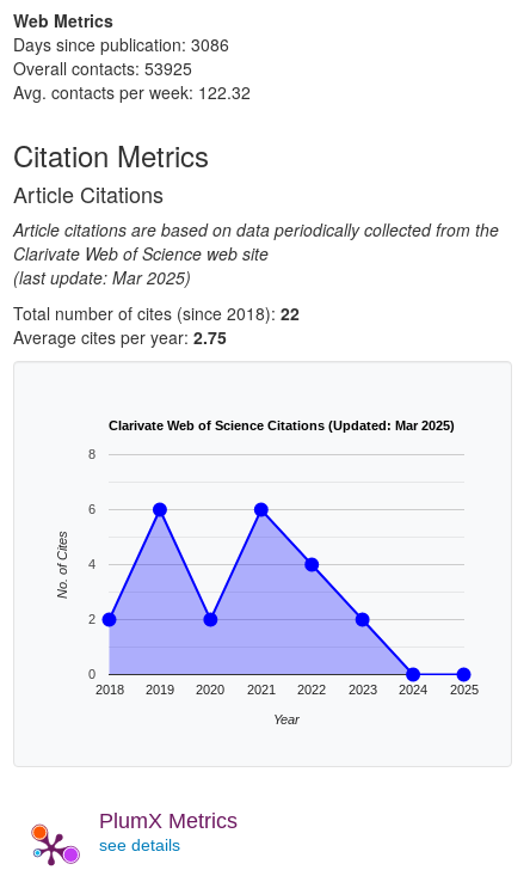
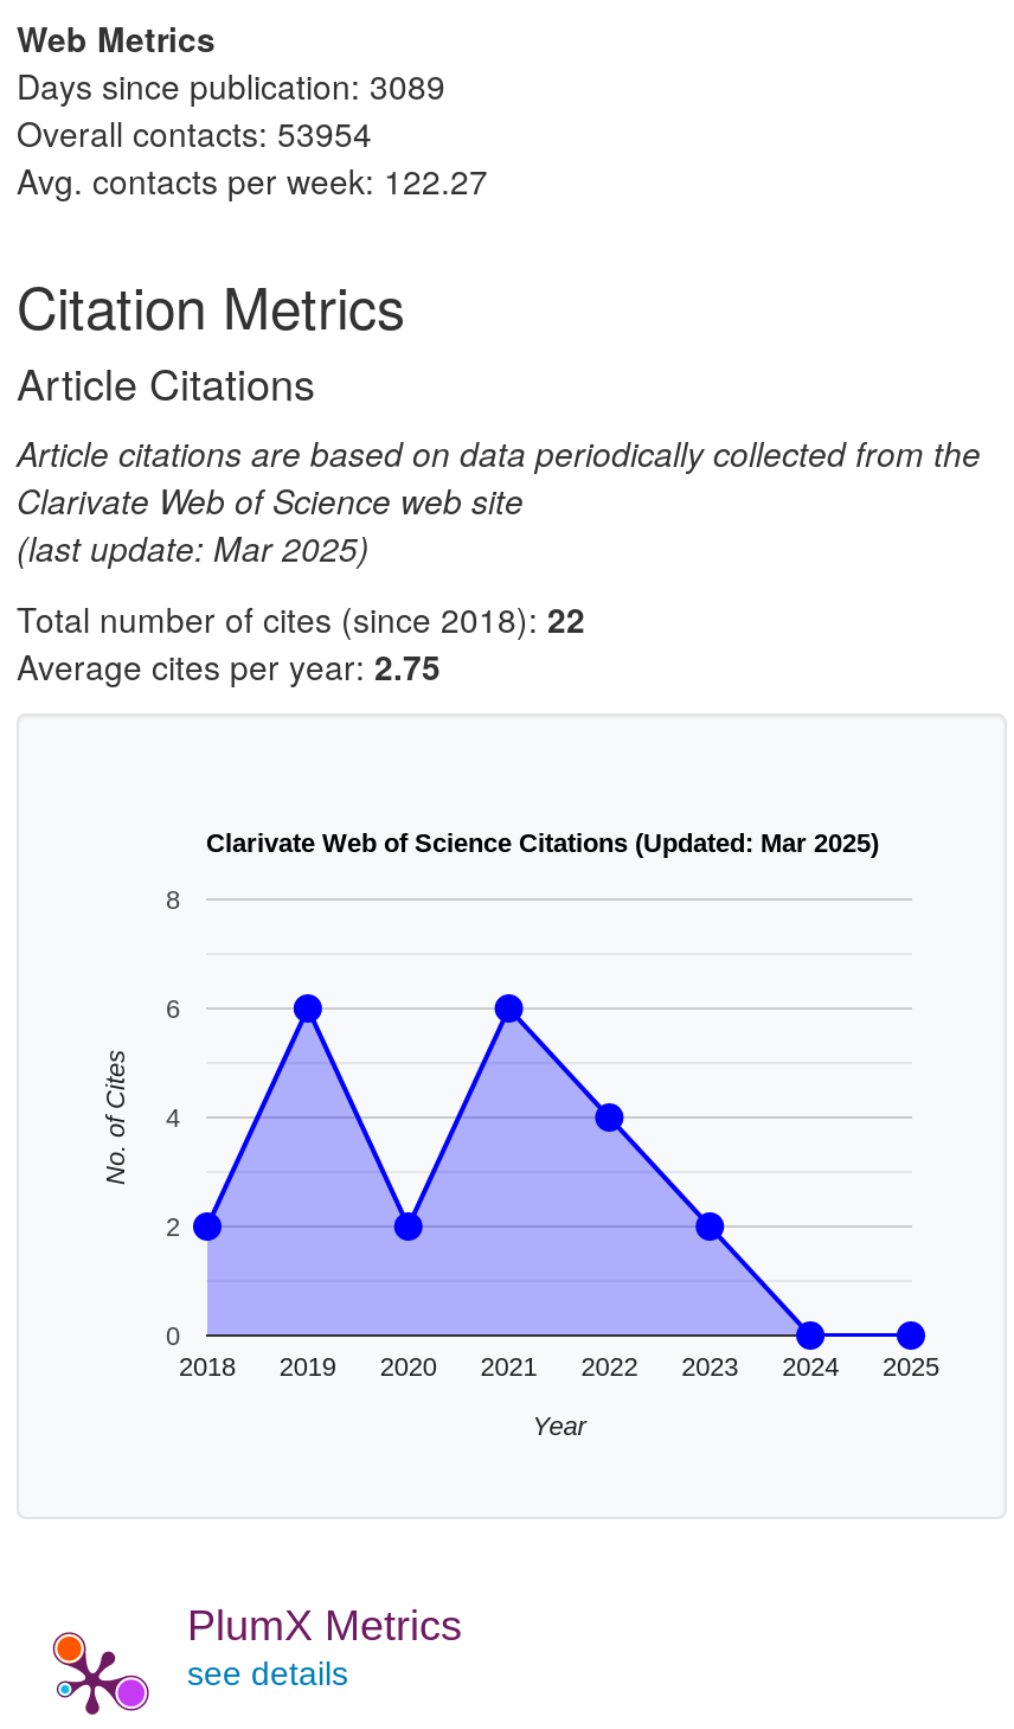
- Days since publication: 3086
+ Days since publication: 3089

- Overall contacts: 53925
+ Overall contacts: 53954

- Avg. contacts per week: 122.32
+ Avg. contacts per week: 122.27
